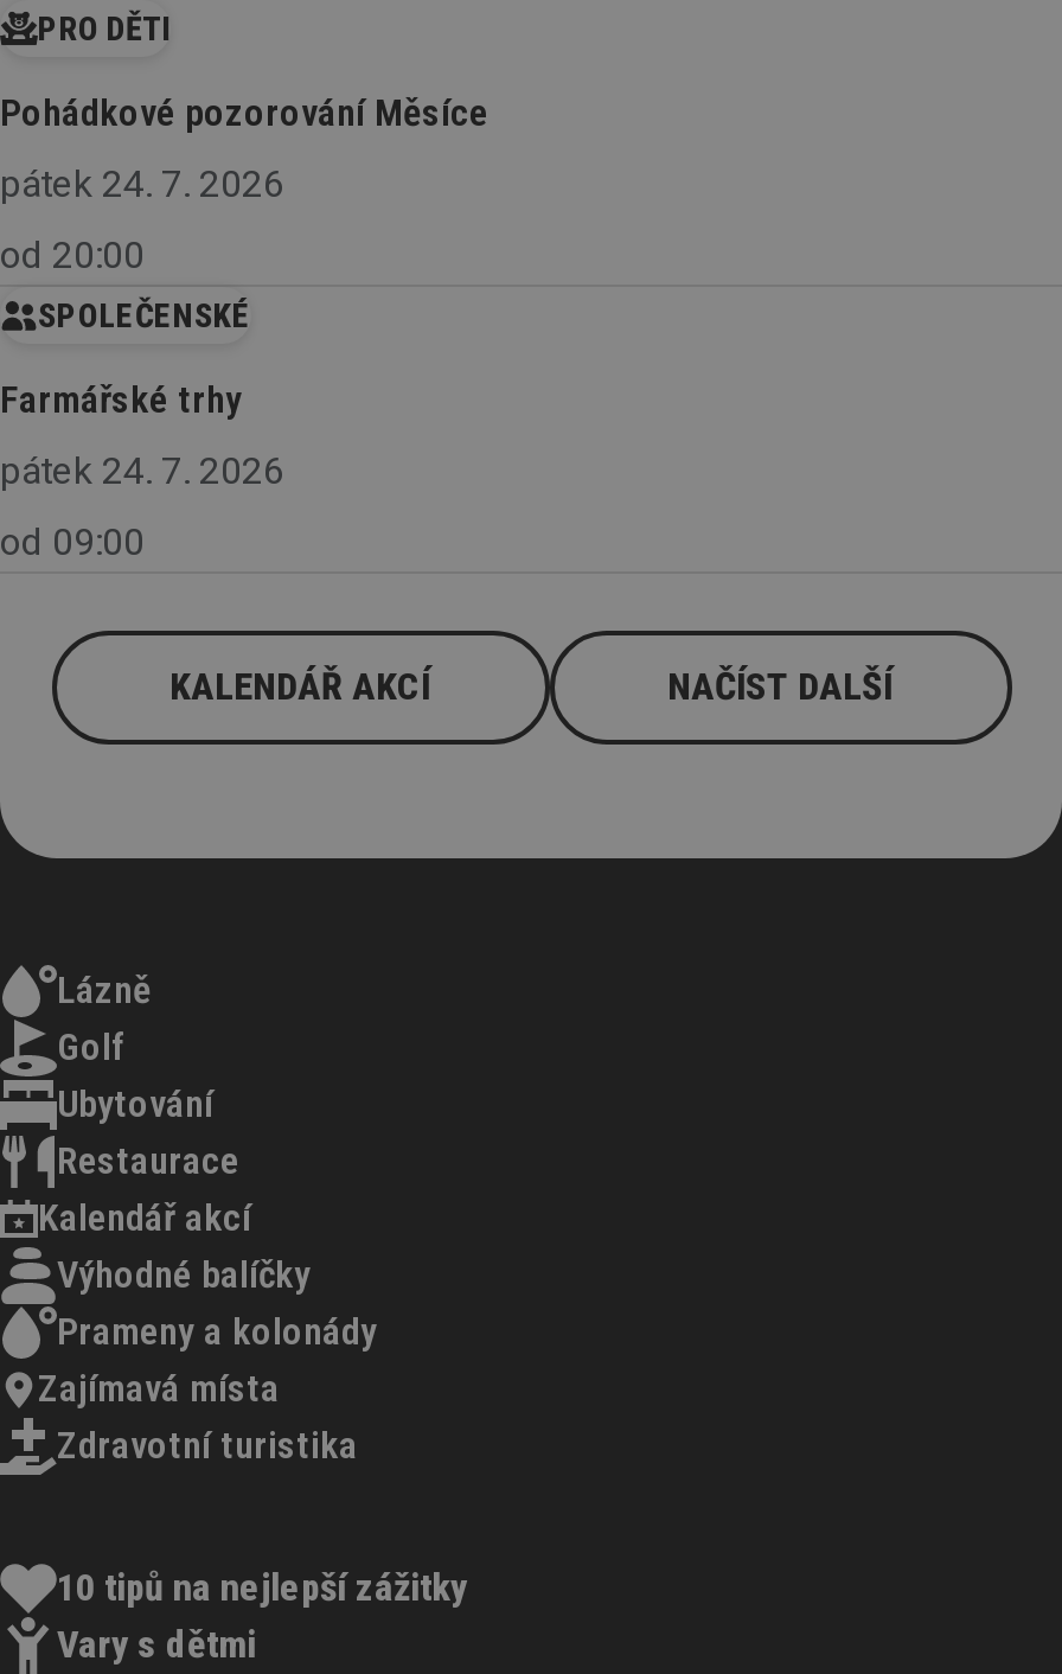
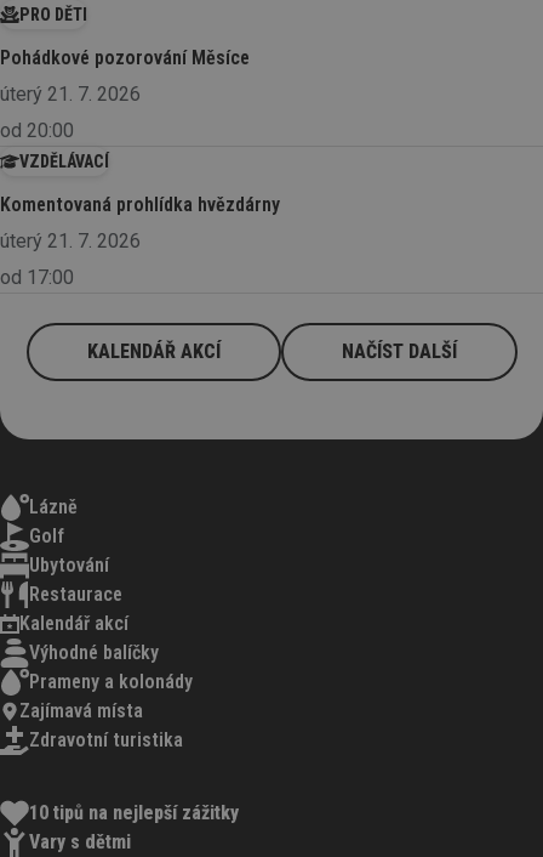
- pátek 24. 7. 2026
+ úterý 21. 7. 2026

- SPOLEČENSKÉ
+ VZDĚLÁVACÍ

- Farmářské trhy
+ Komentovaná prohlídka hvězdárny

- pátek 24. 7. 2026
+ úterý 21. 7. 2026

- od 09:00
+ od 17:00
